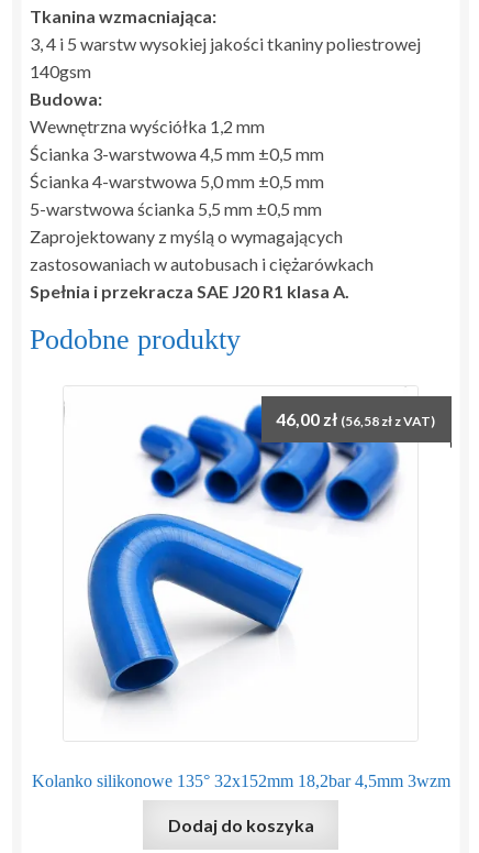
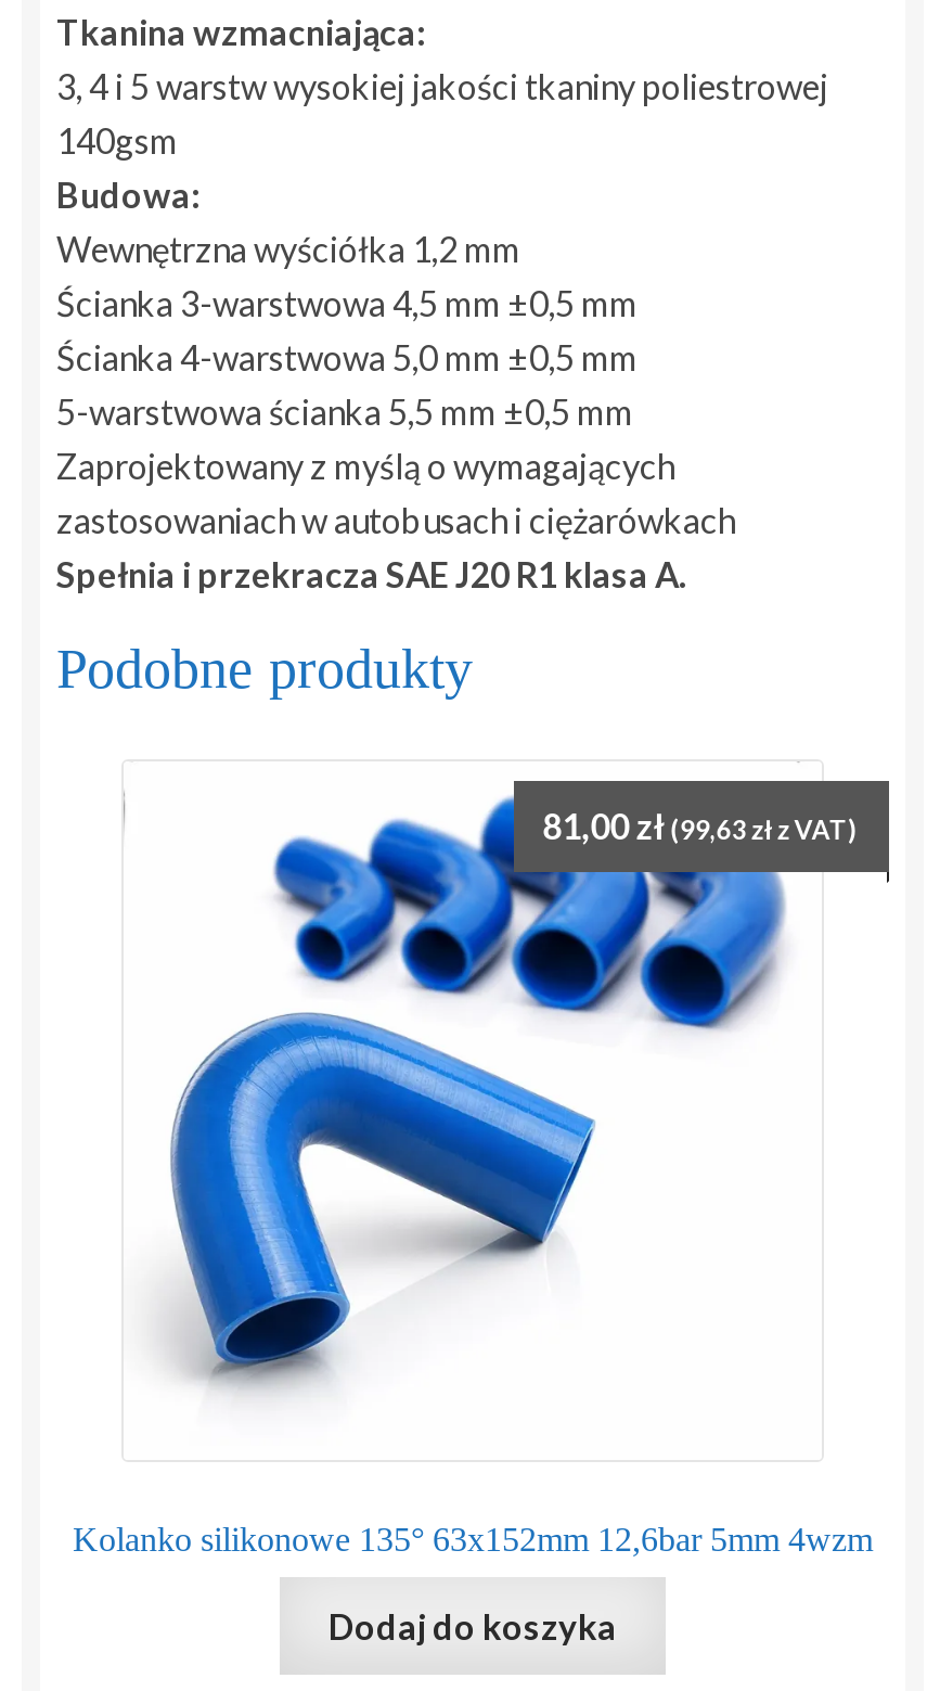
- 46,00 zł (56,58złz VAT)
+ 81,00 zł (99,63złz VAT)

- Kolanko silikonowe 135° 32x152mm 18,2bar 4,5mm 3wzm
+ Kolanko silikonowe 135° 63x152mm 12,6bar 5mm 4wzm
